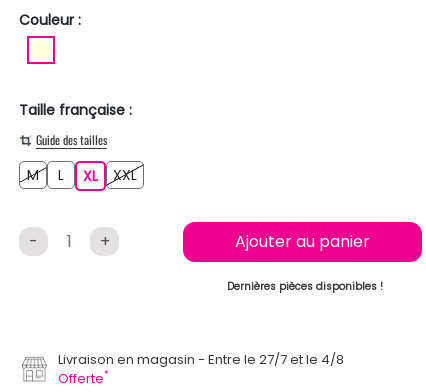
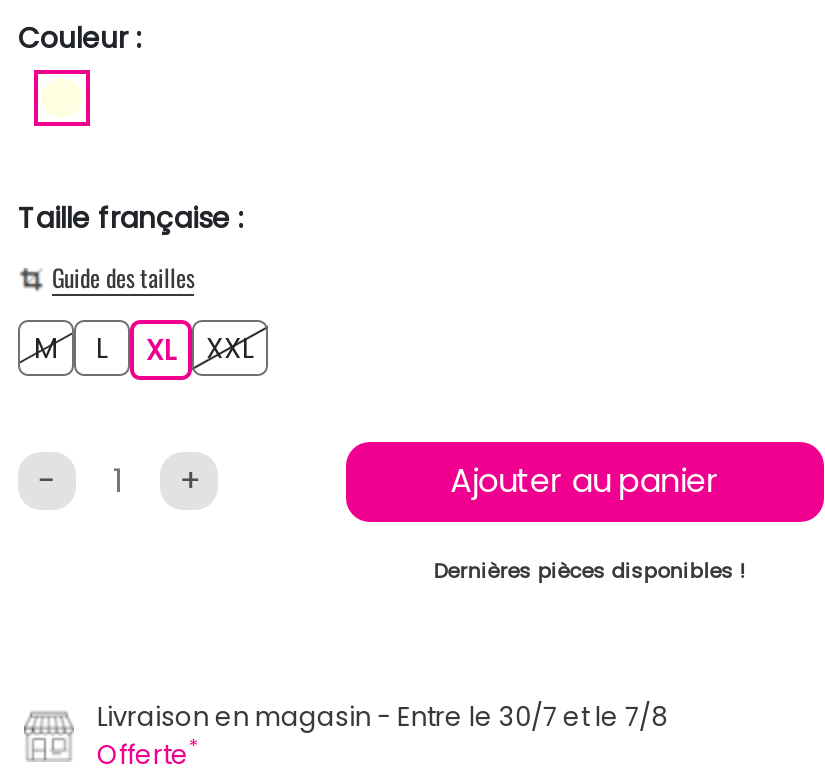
- Livraison en magasin Entre le 27/7 et le 4/8
+ Livraison en magasin Entre le 30/7 et le 7/8
